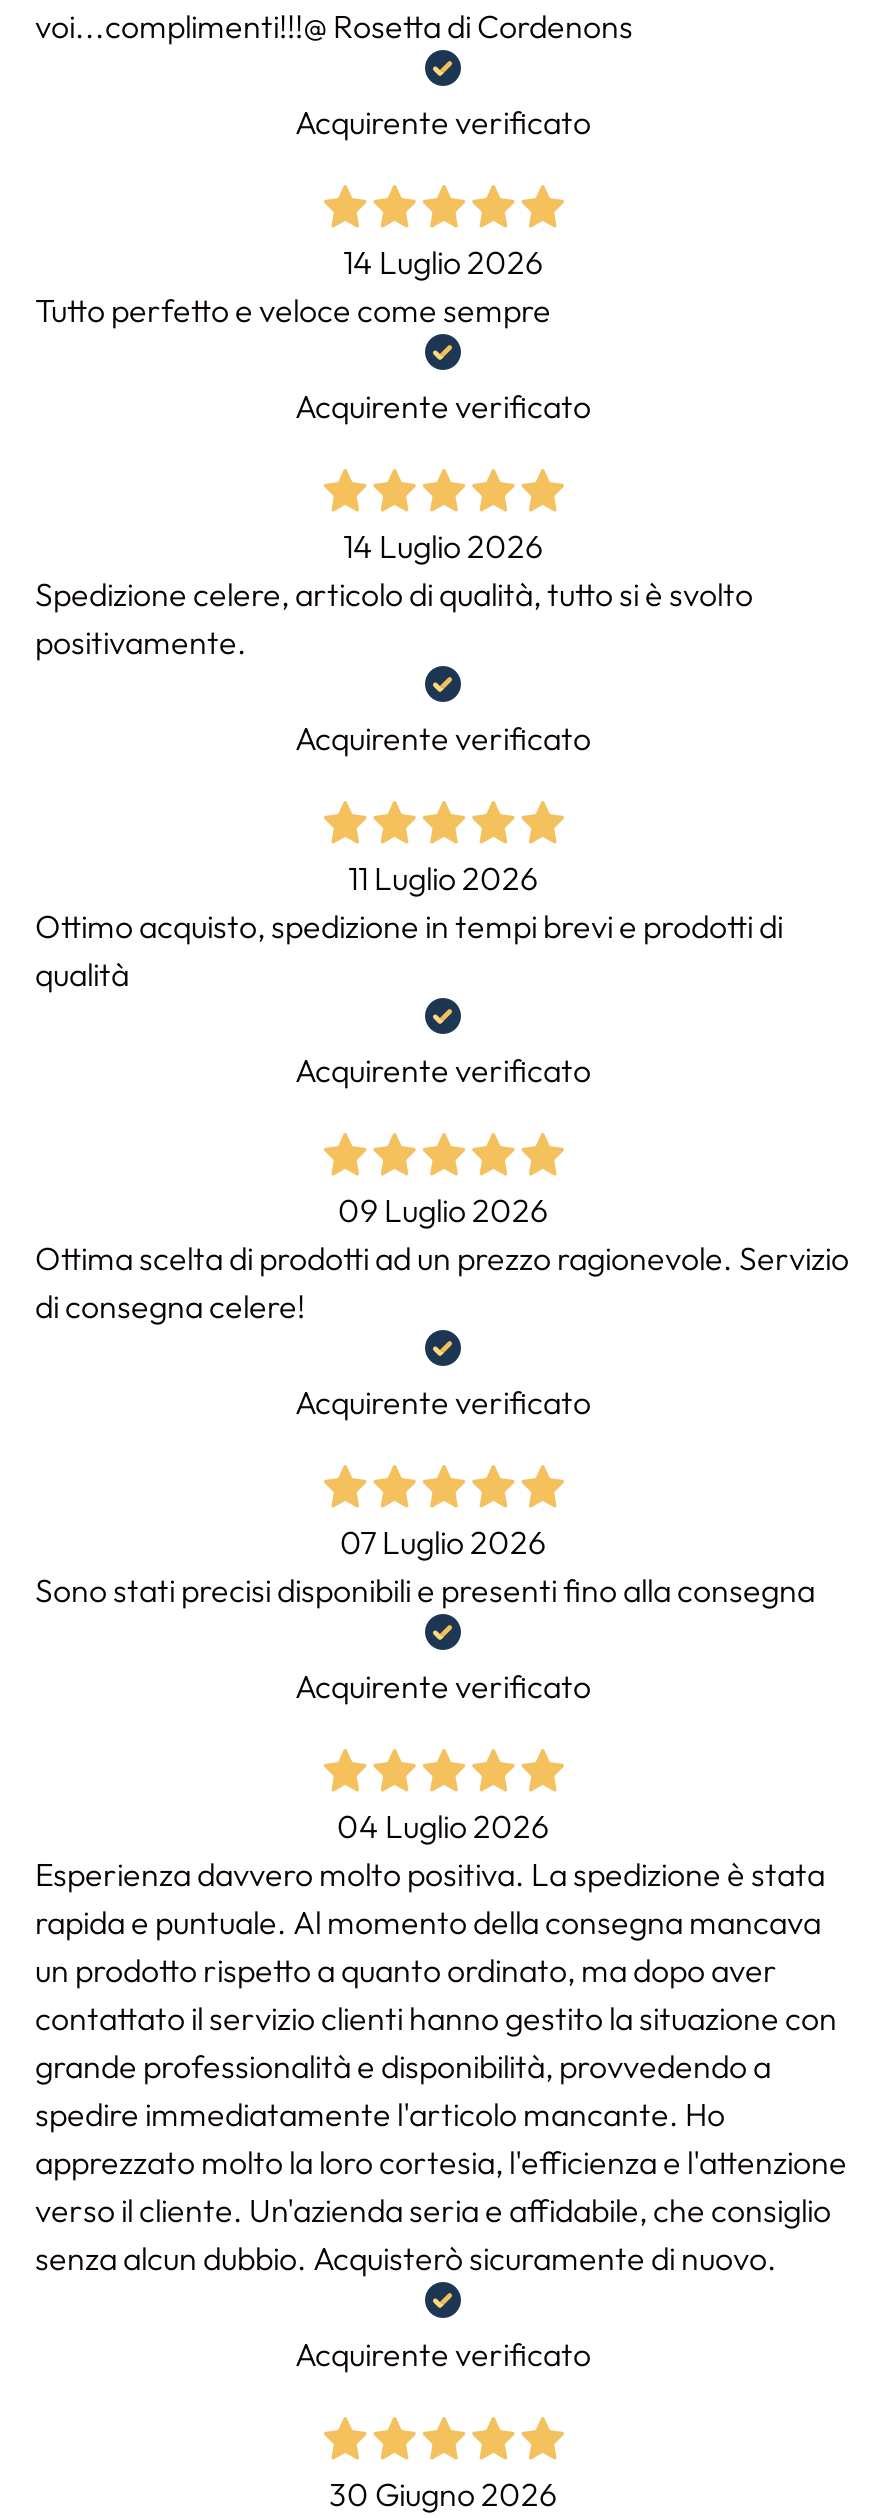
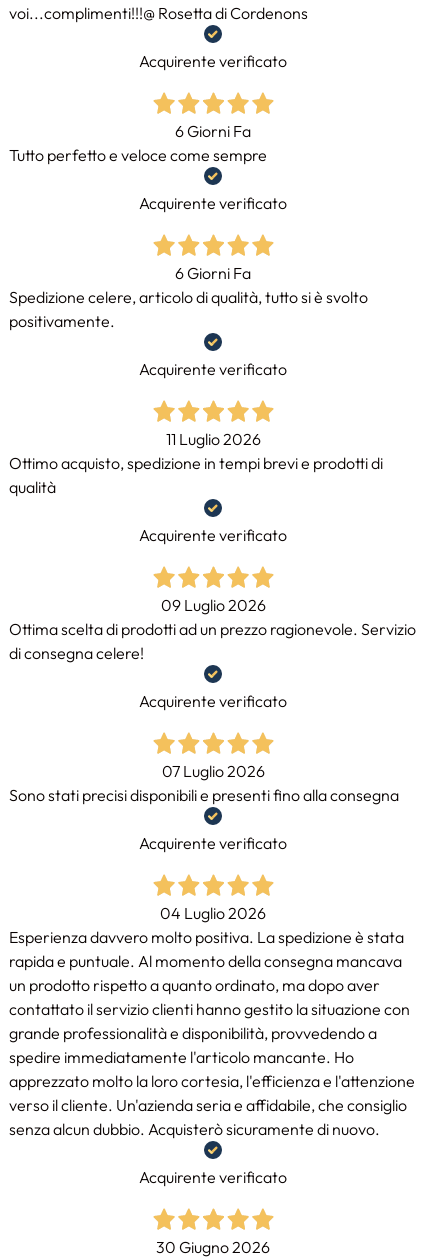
- 14 Luglio 2026
+ 6 Giorni Fa

- 14 Luglio 2026
+ 6 Giorni Fa
